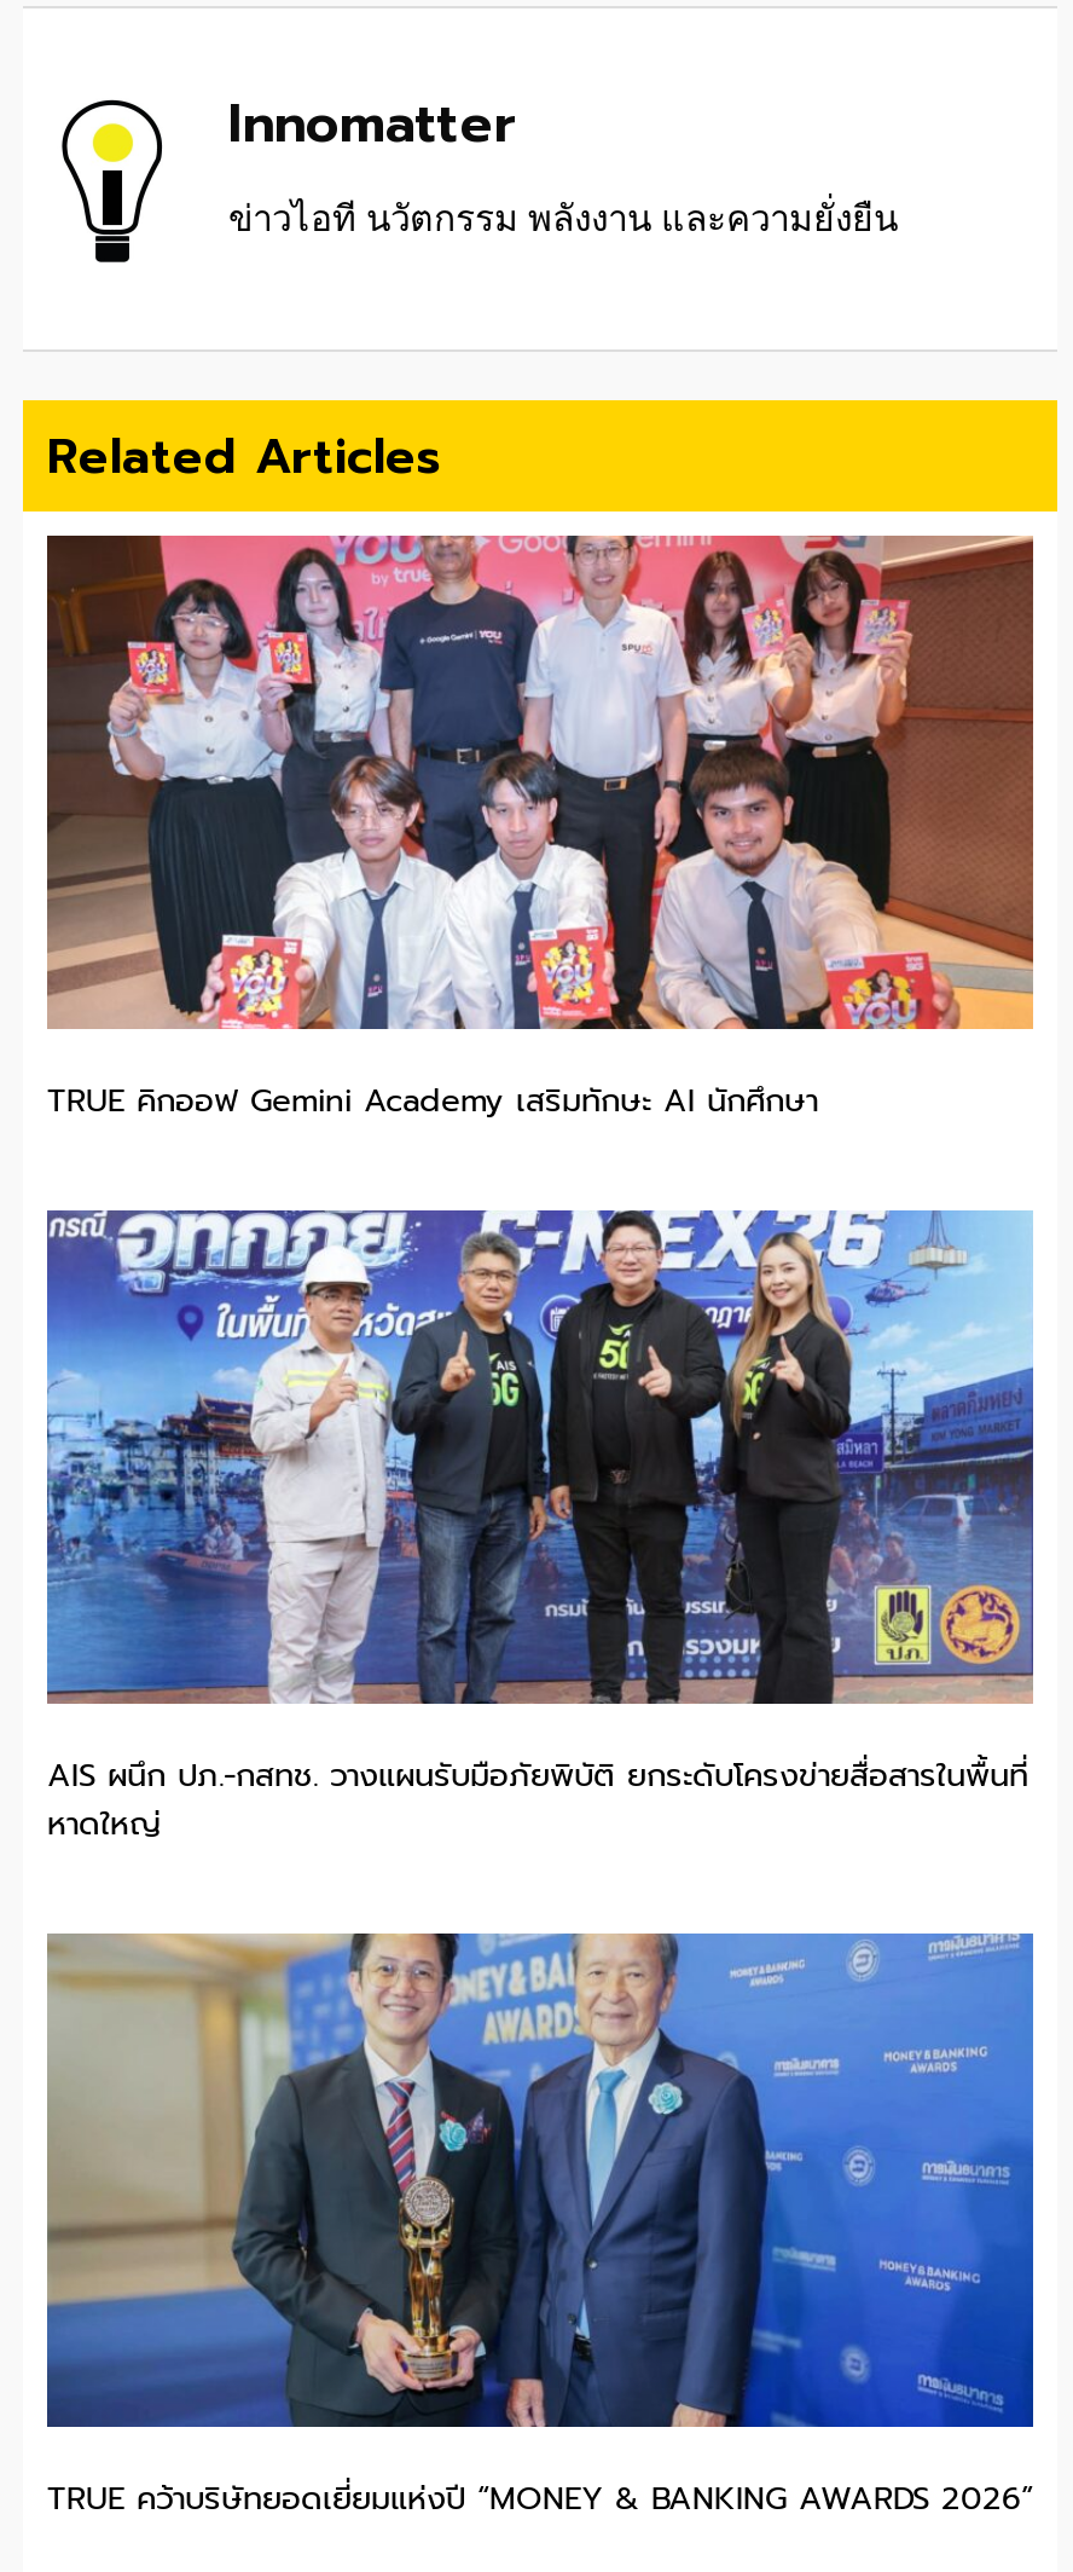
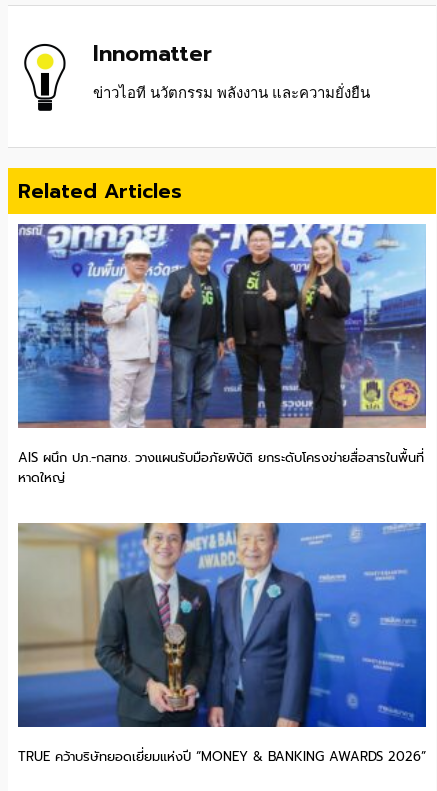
- [image]
- TRUE คิกออฟ Gemini Academy เสริมทักษะ AI นักศึกษา
